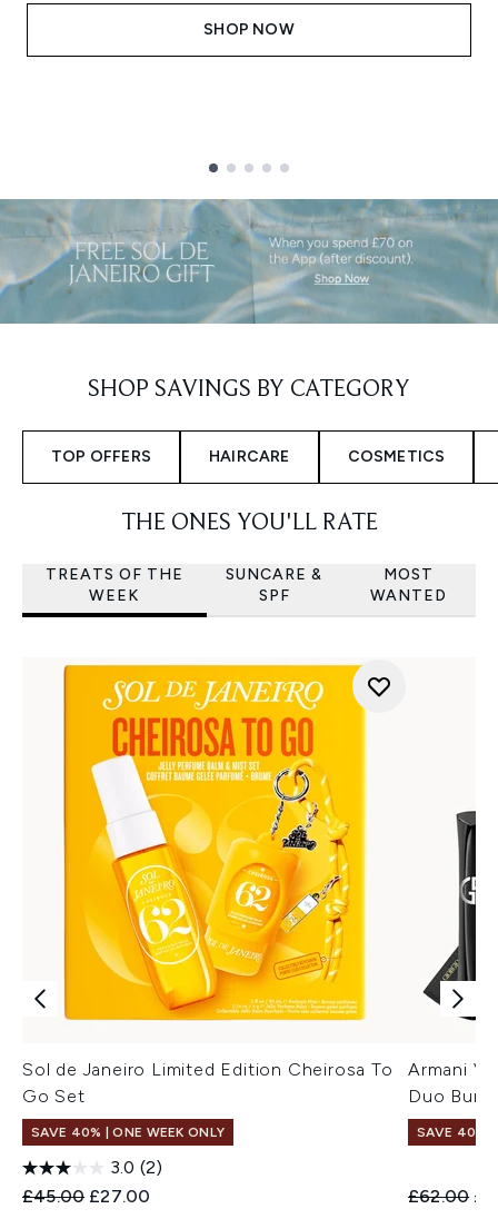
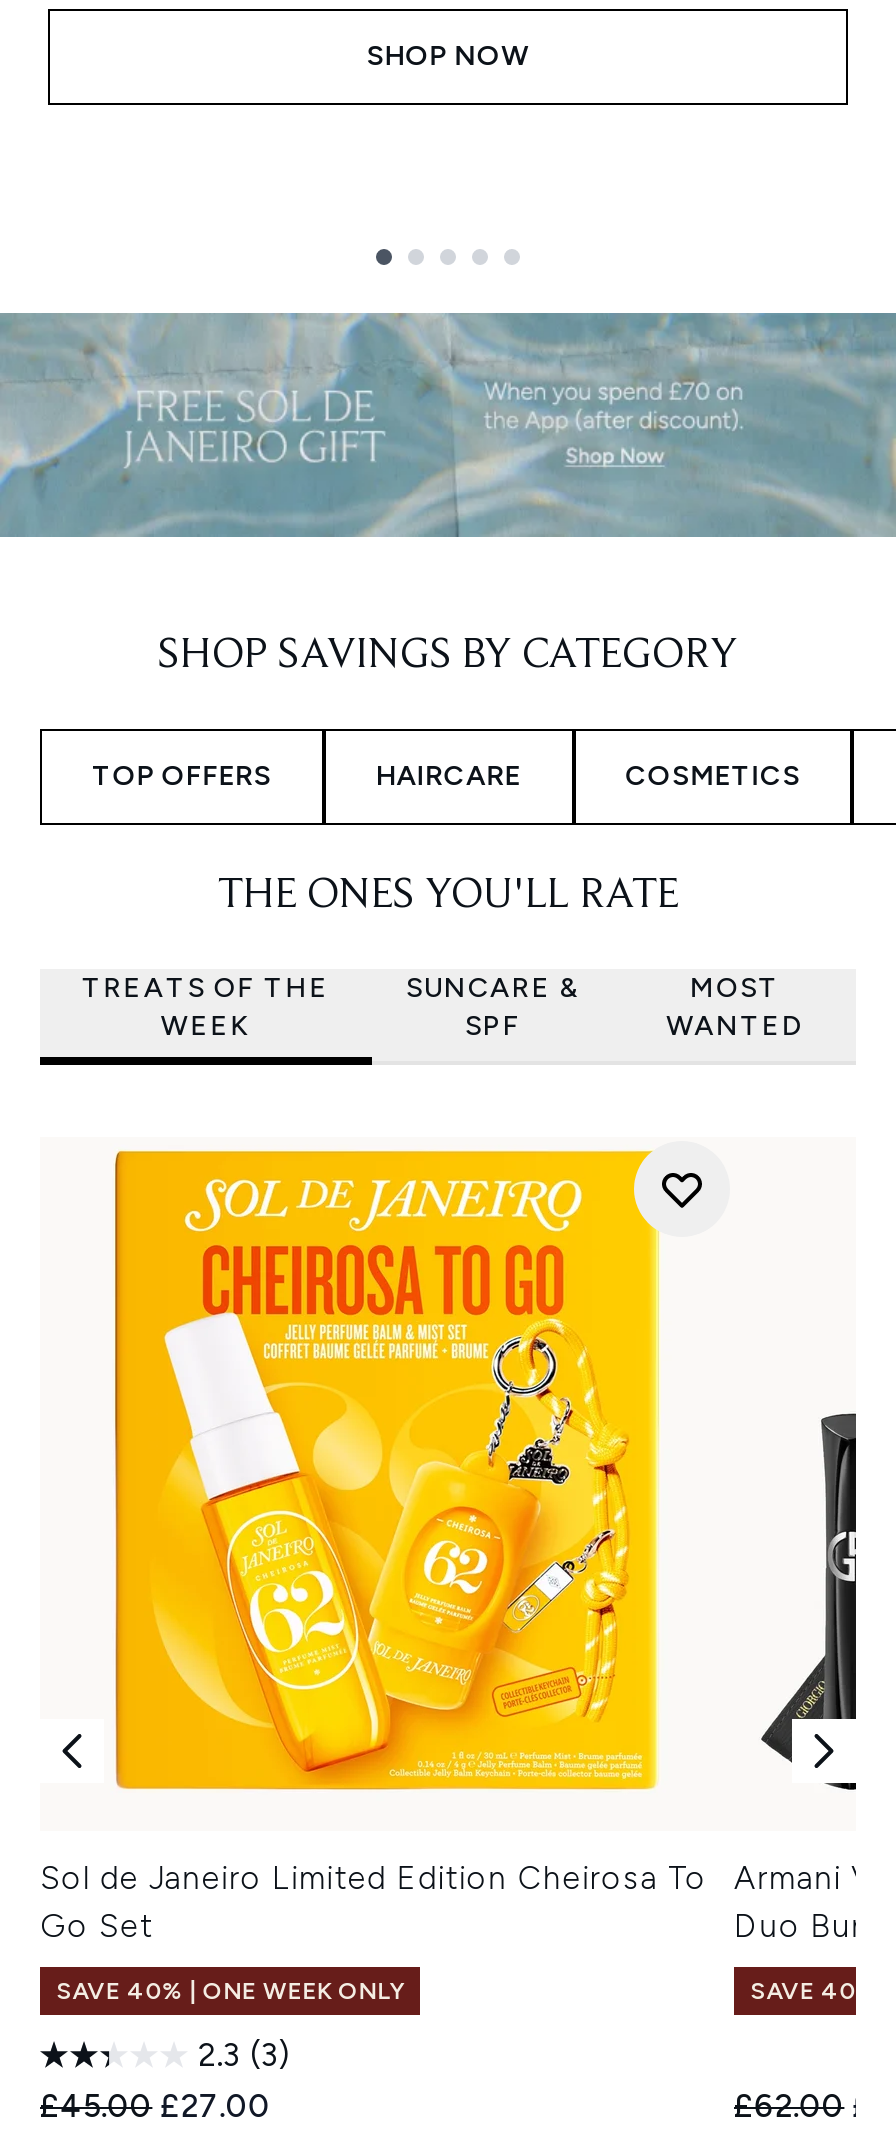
- 3.0 (2)
+ 2.3 (3)
